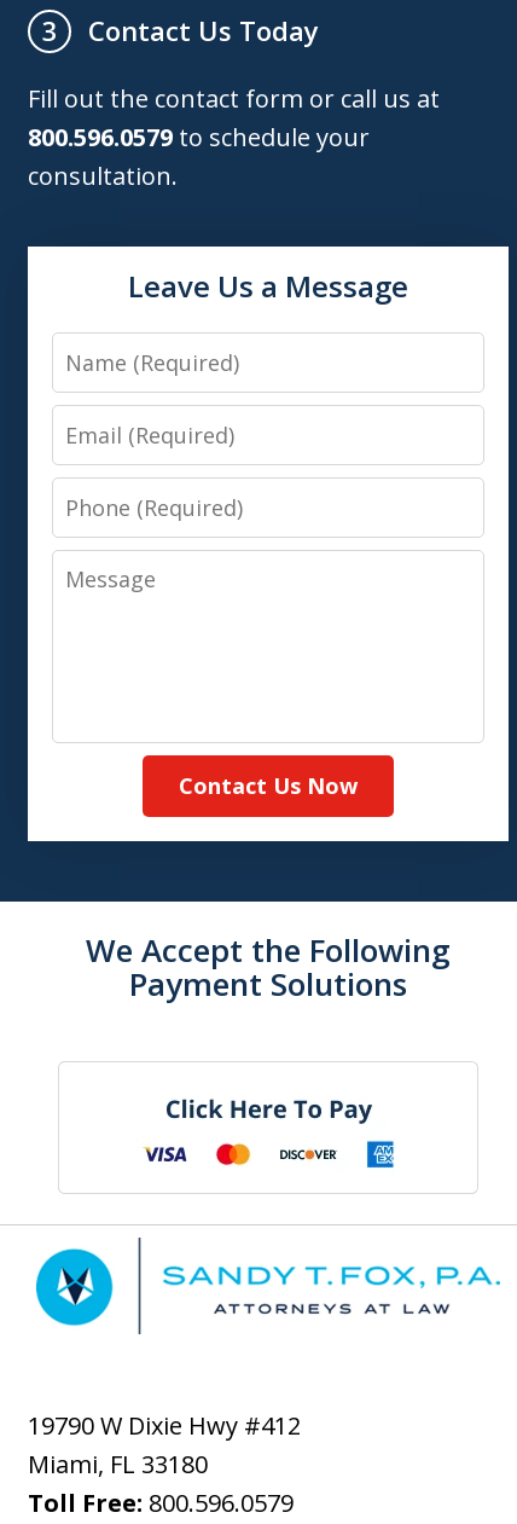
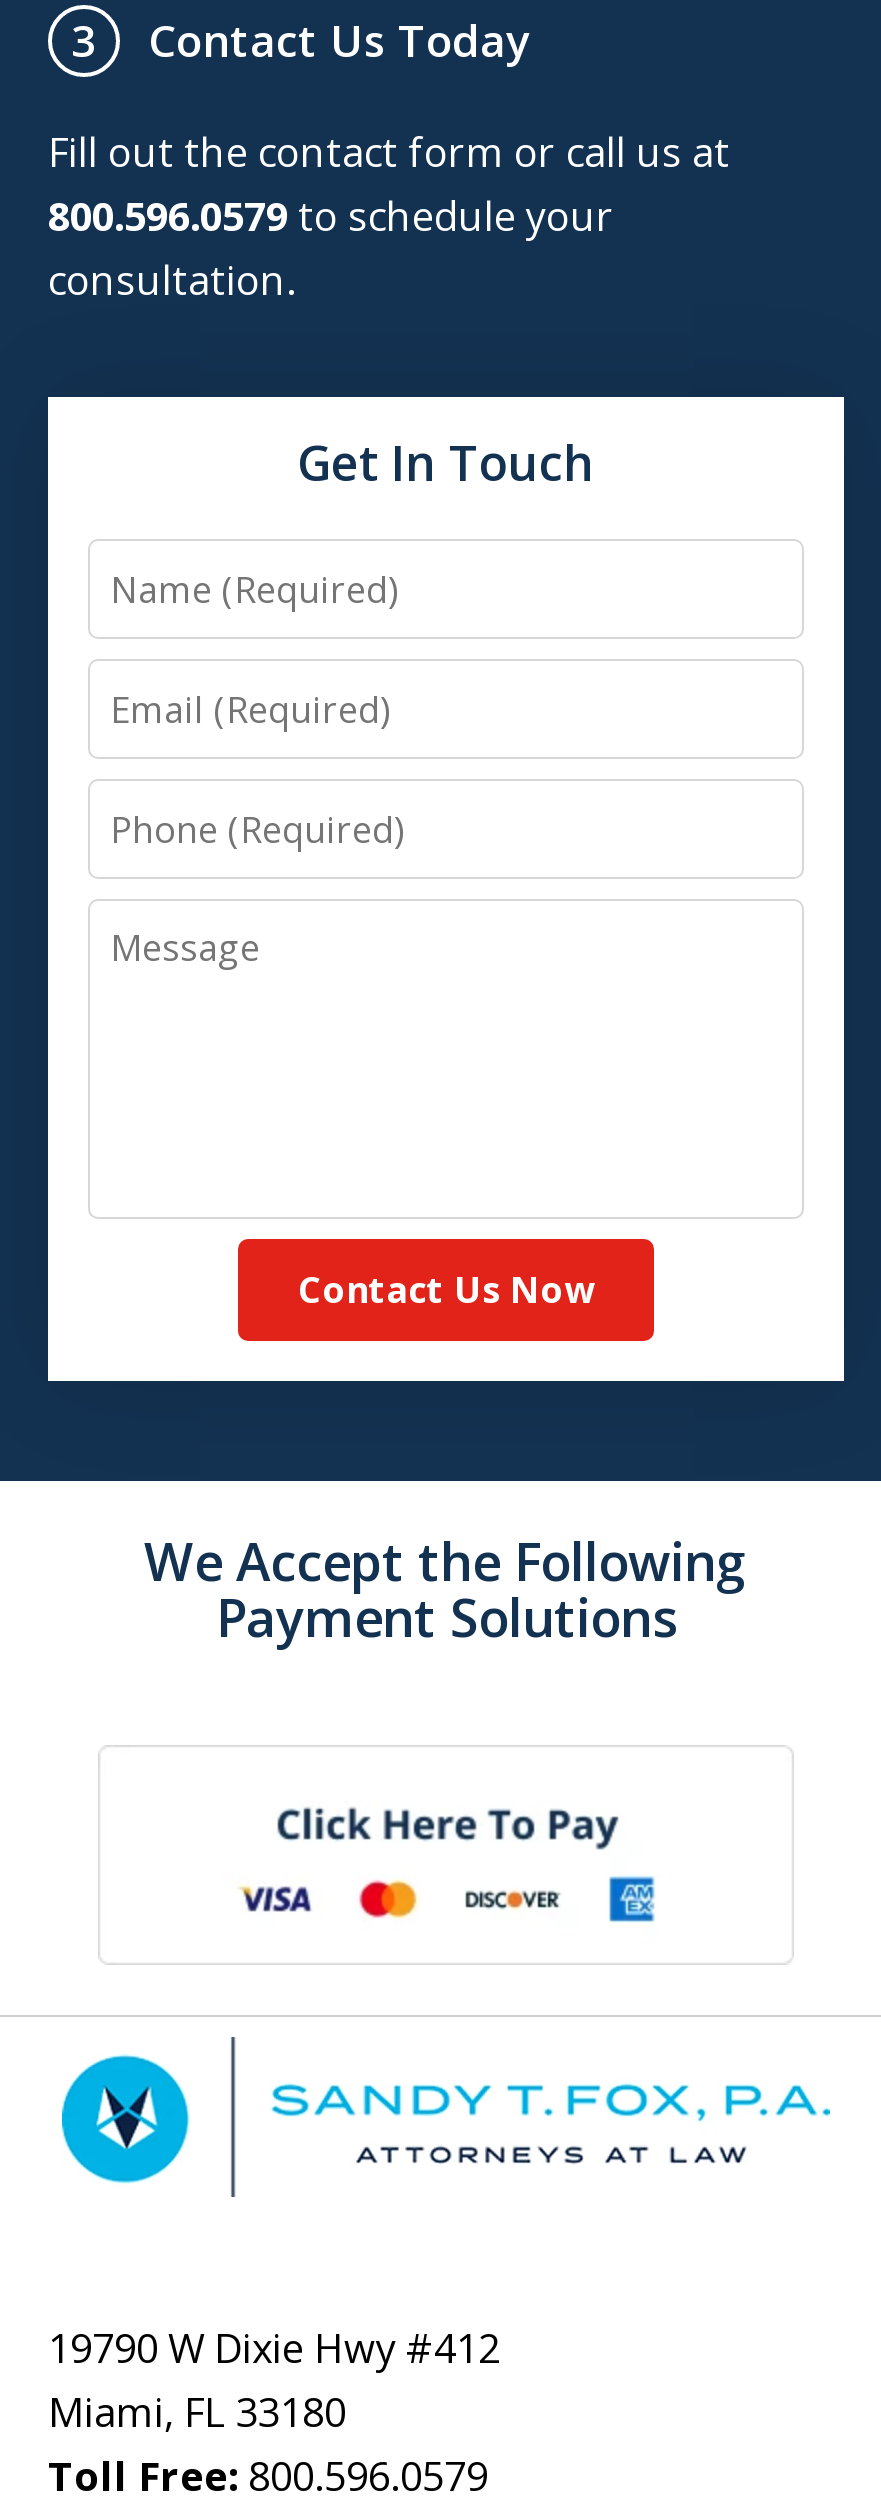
- Leave Us a Message
+ Get In Touch
